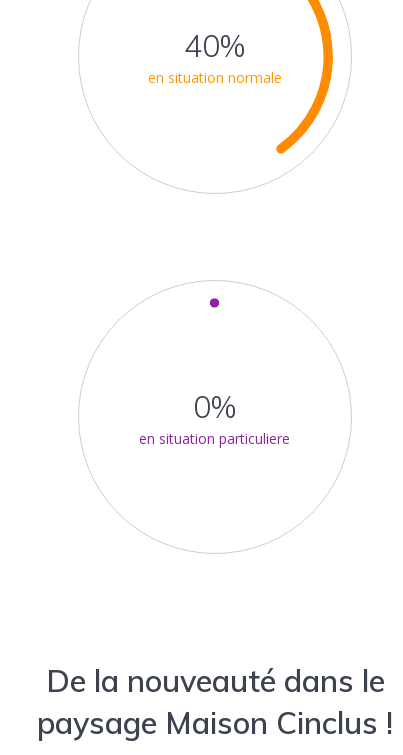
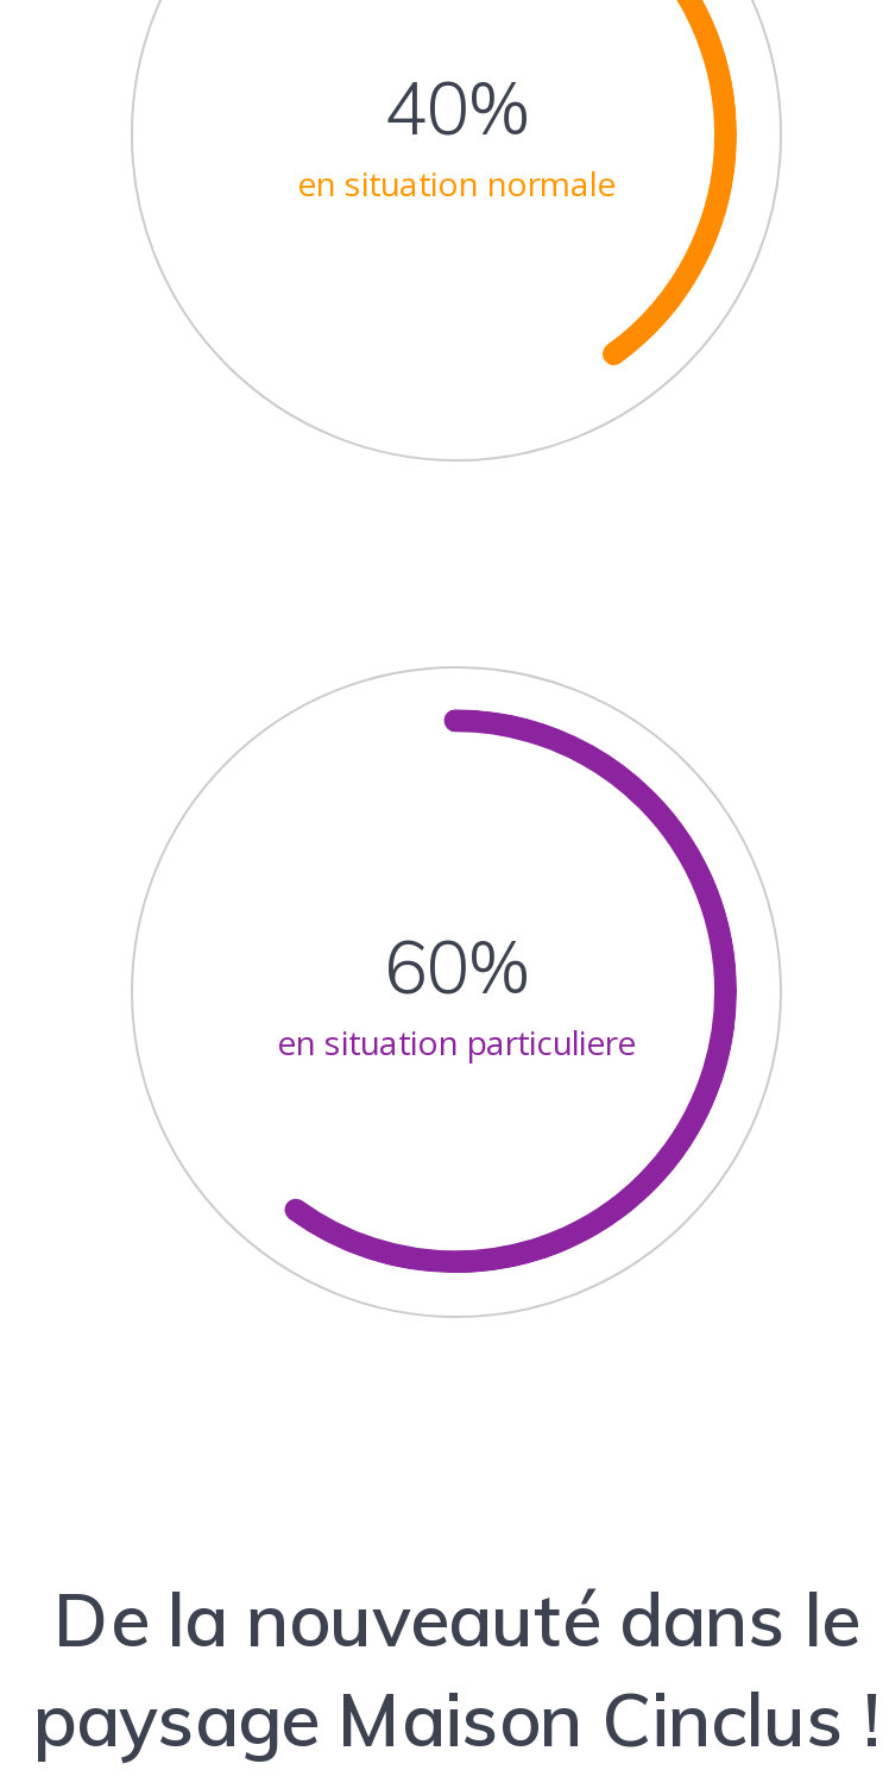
+ [image]

- 0%
+ 60%
